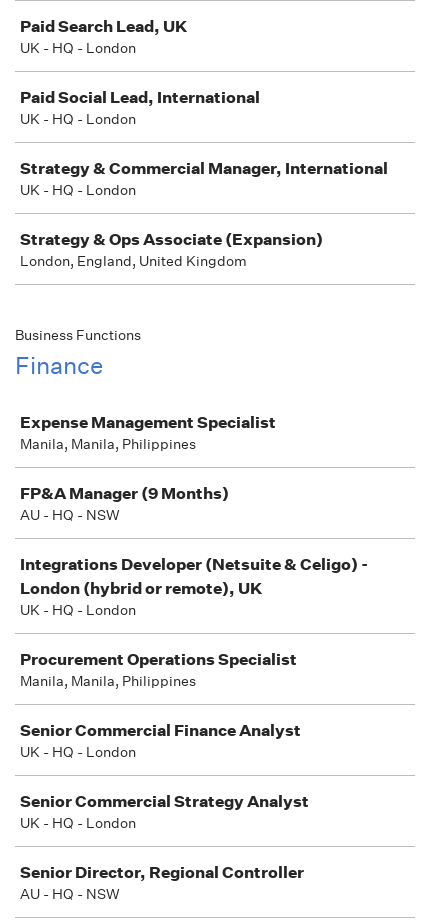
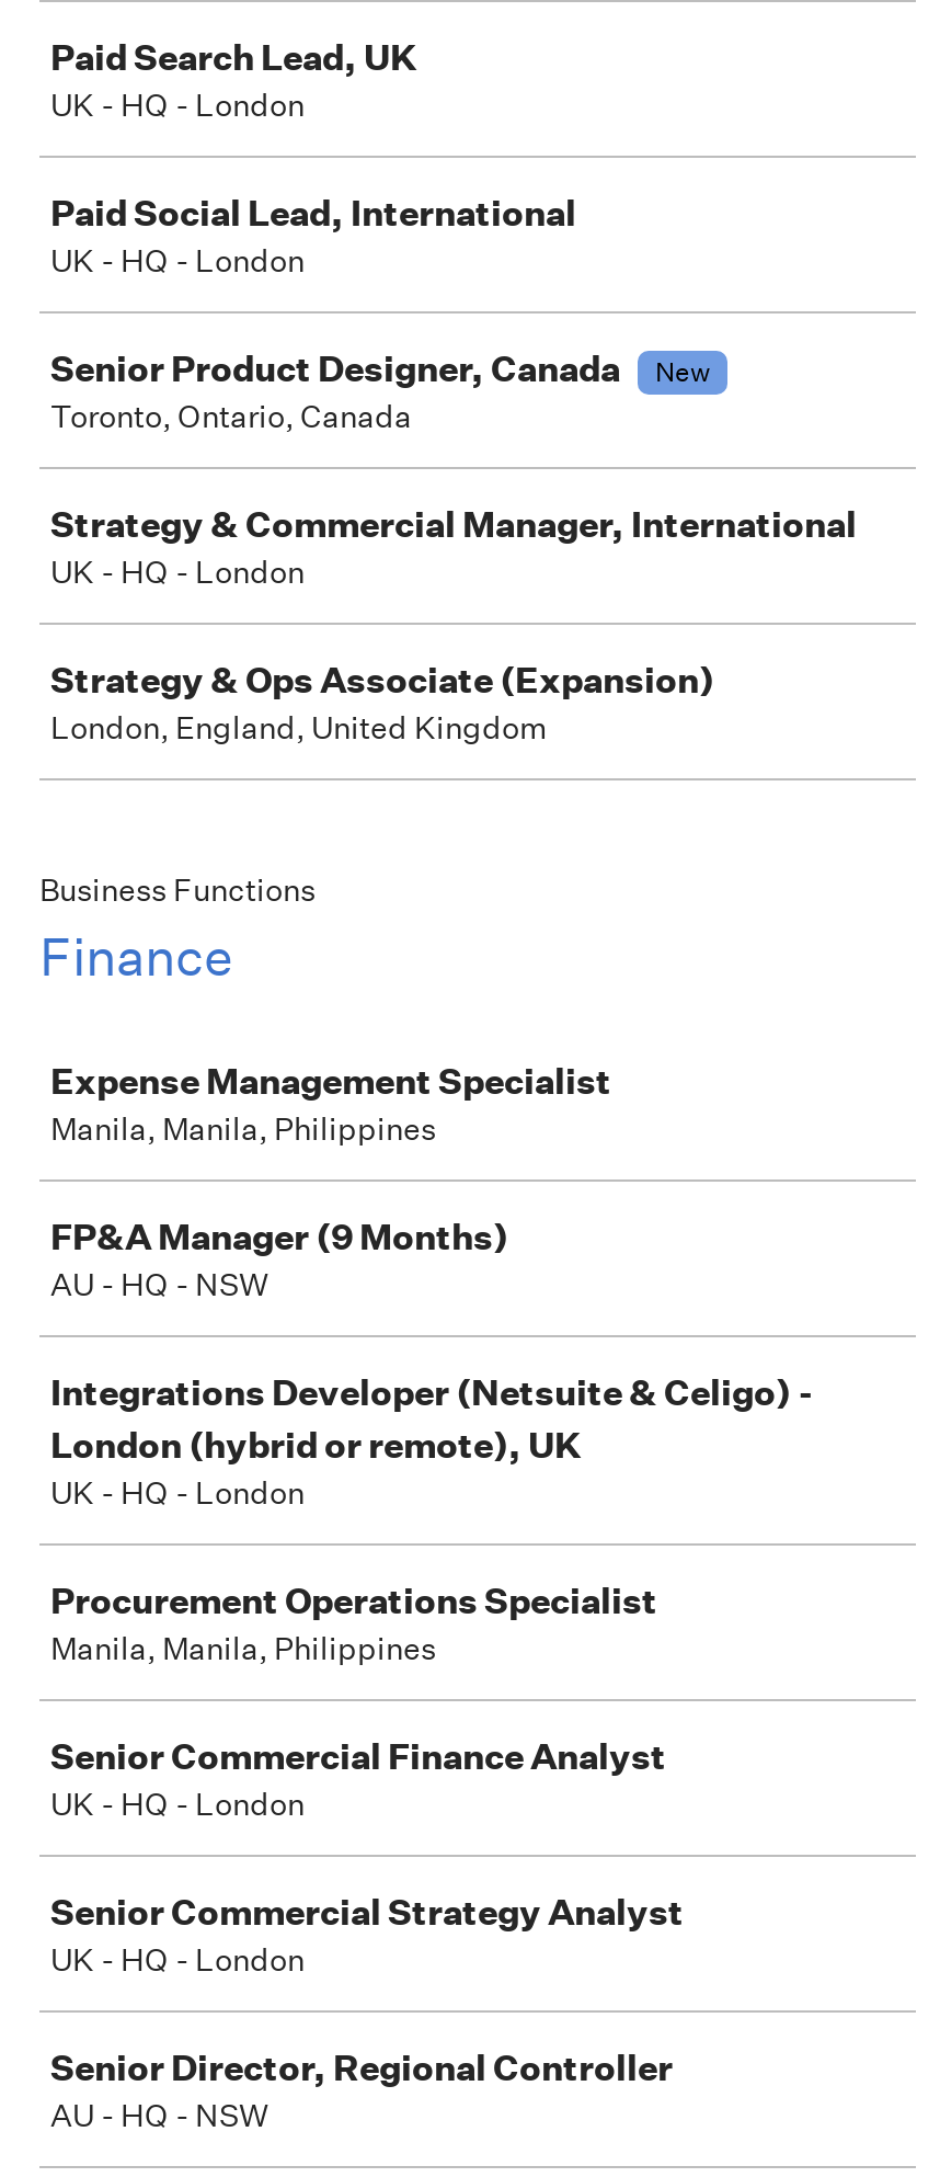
+ Senior Product Designer, Canada
+ New
+ Toronto, Ontario, Canada
